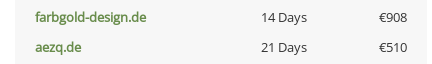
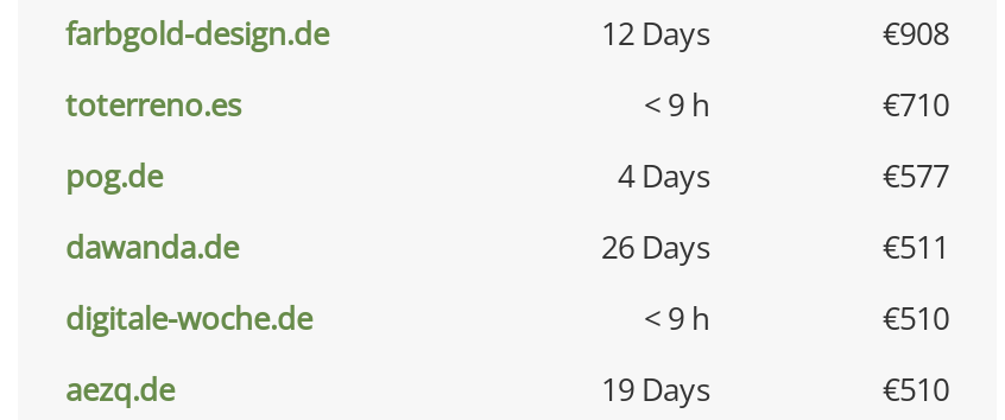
- 14 Days
+ 12 Days

+ toterreno.es
+ < 9 h
+ €710
+ pog.de
+ 4 Days
+ €577
+ dawanda.de
+ 26 Days
+ €511
+ digitale-woche.de
+ < 9 h
+ €510

- 21 Days
+ 19 Days
